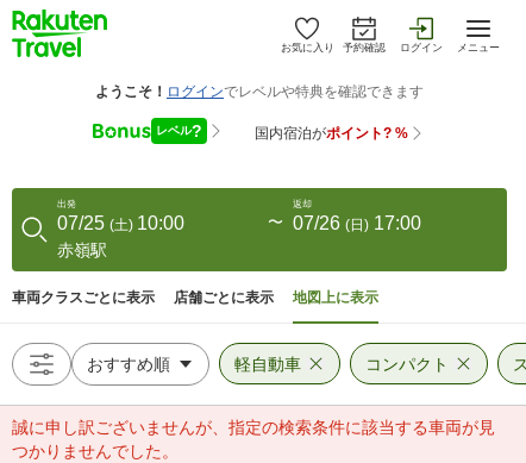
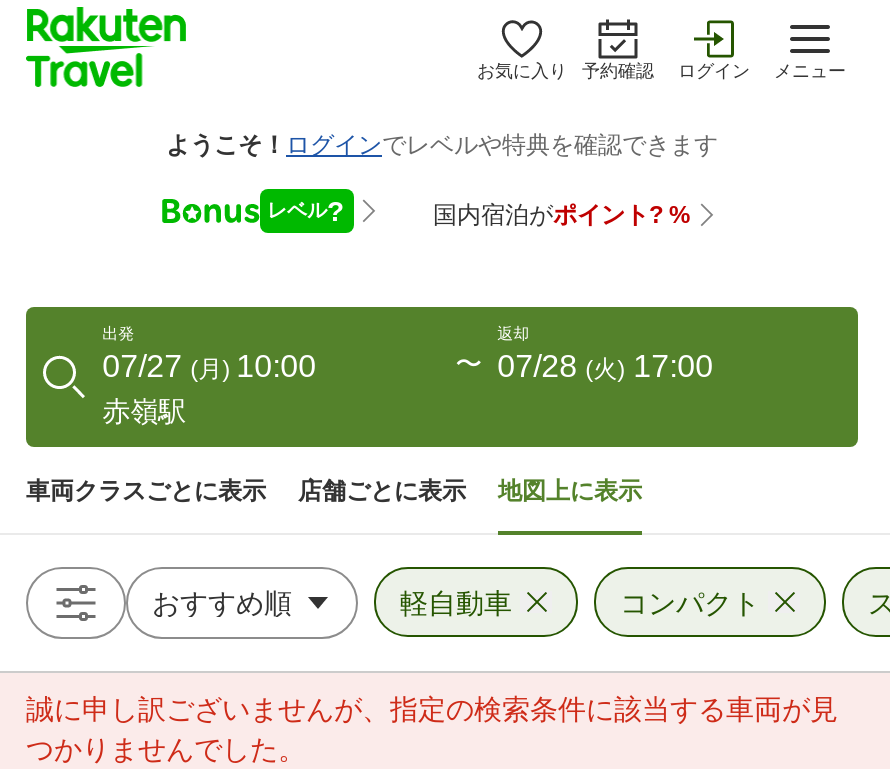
- 07/25 (土) 10:00
+ 07/27 (月) 10:00

- 07/26 (日) 17:00
+ 07/28 (火) 17:00
